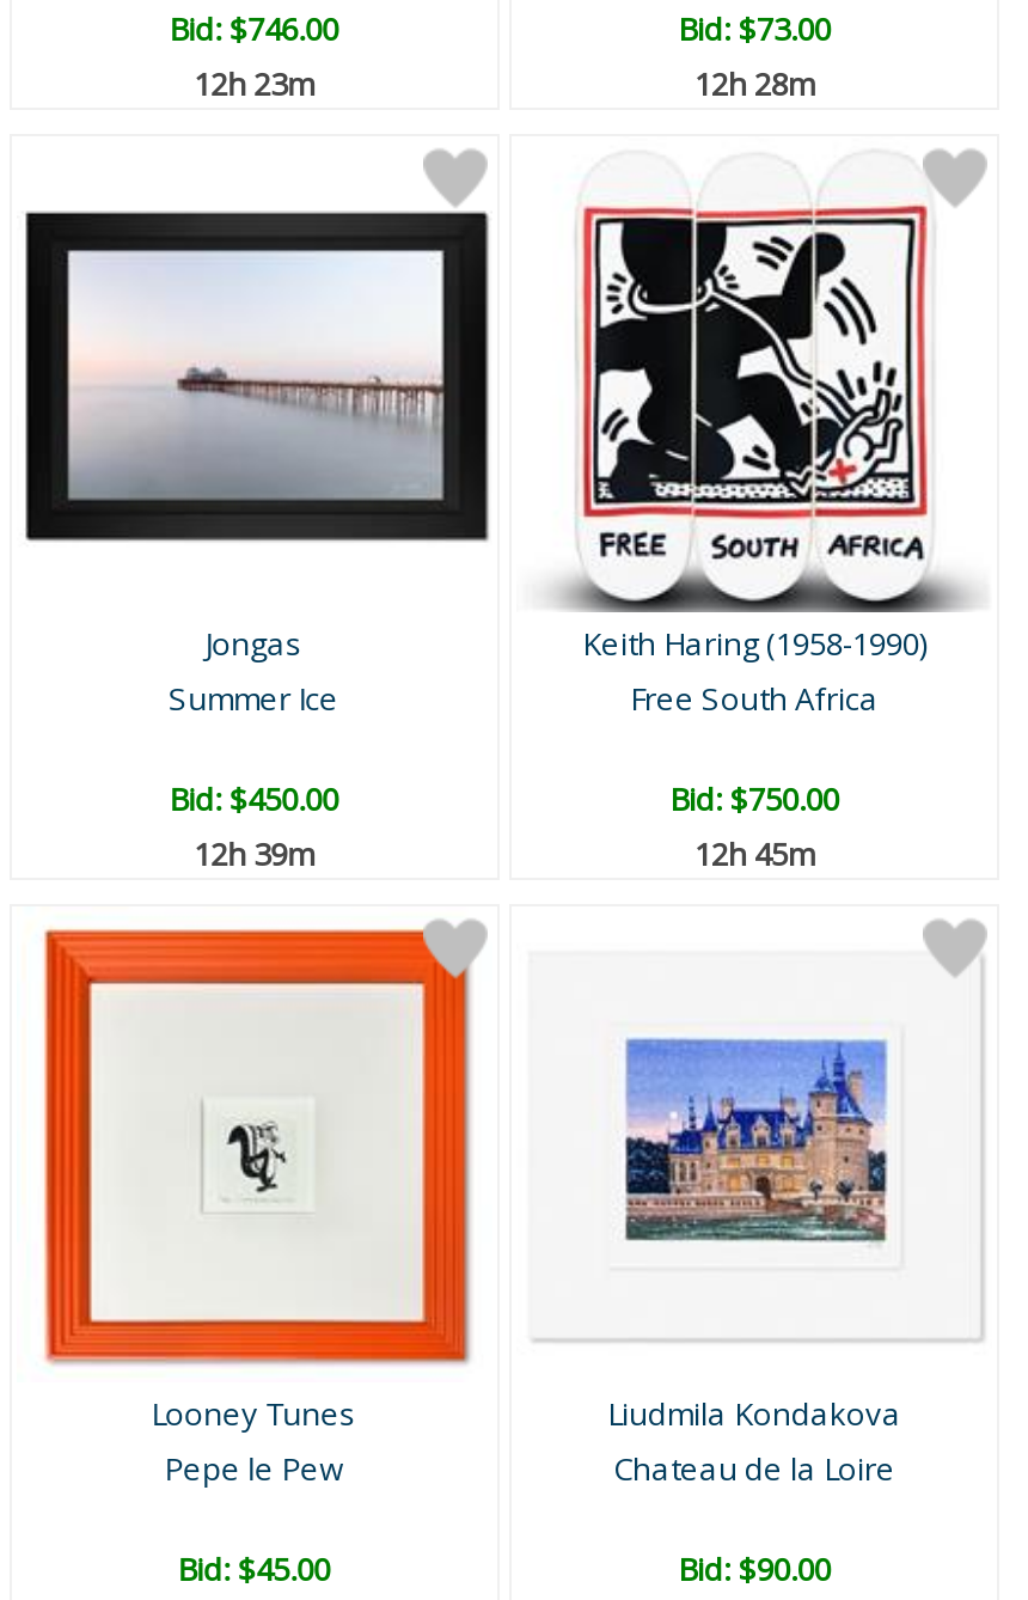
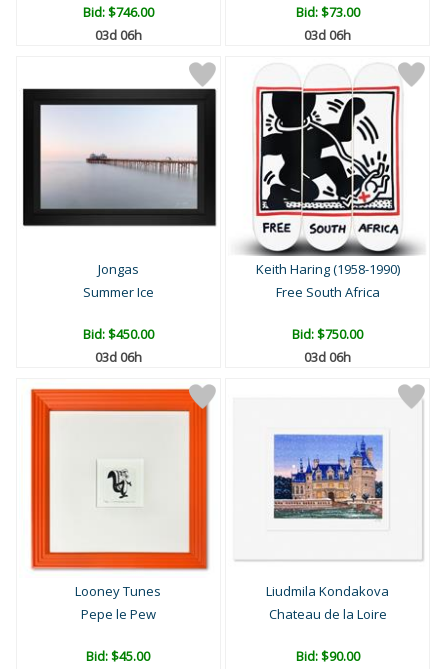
- 12h 23m
+ 03d 06h

- 12h 28m
+ 03d 06h

- 12h 39m
+ 03d 06h

- 12h 45m
+ 03d 06h
